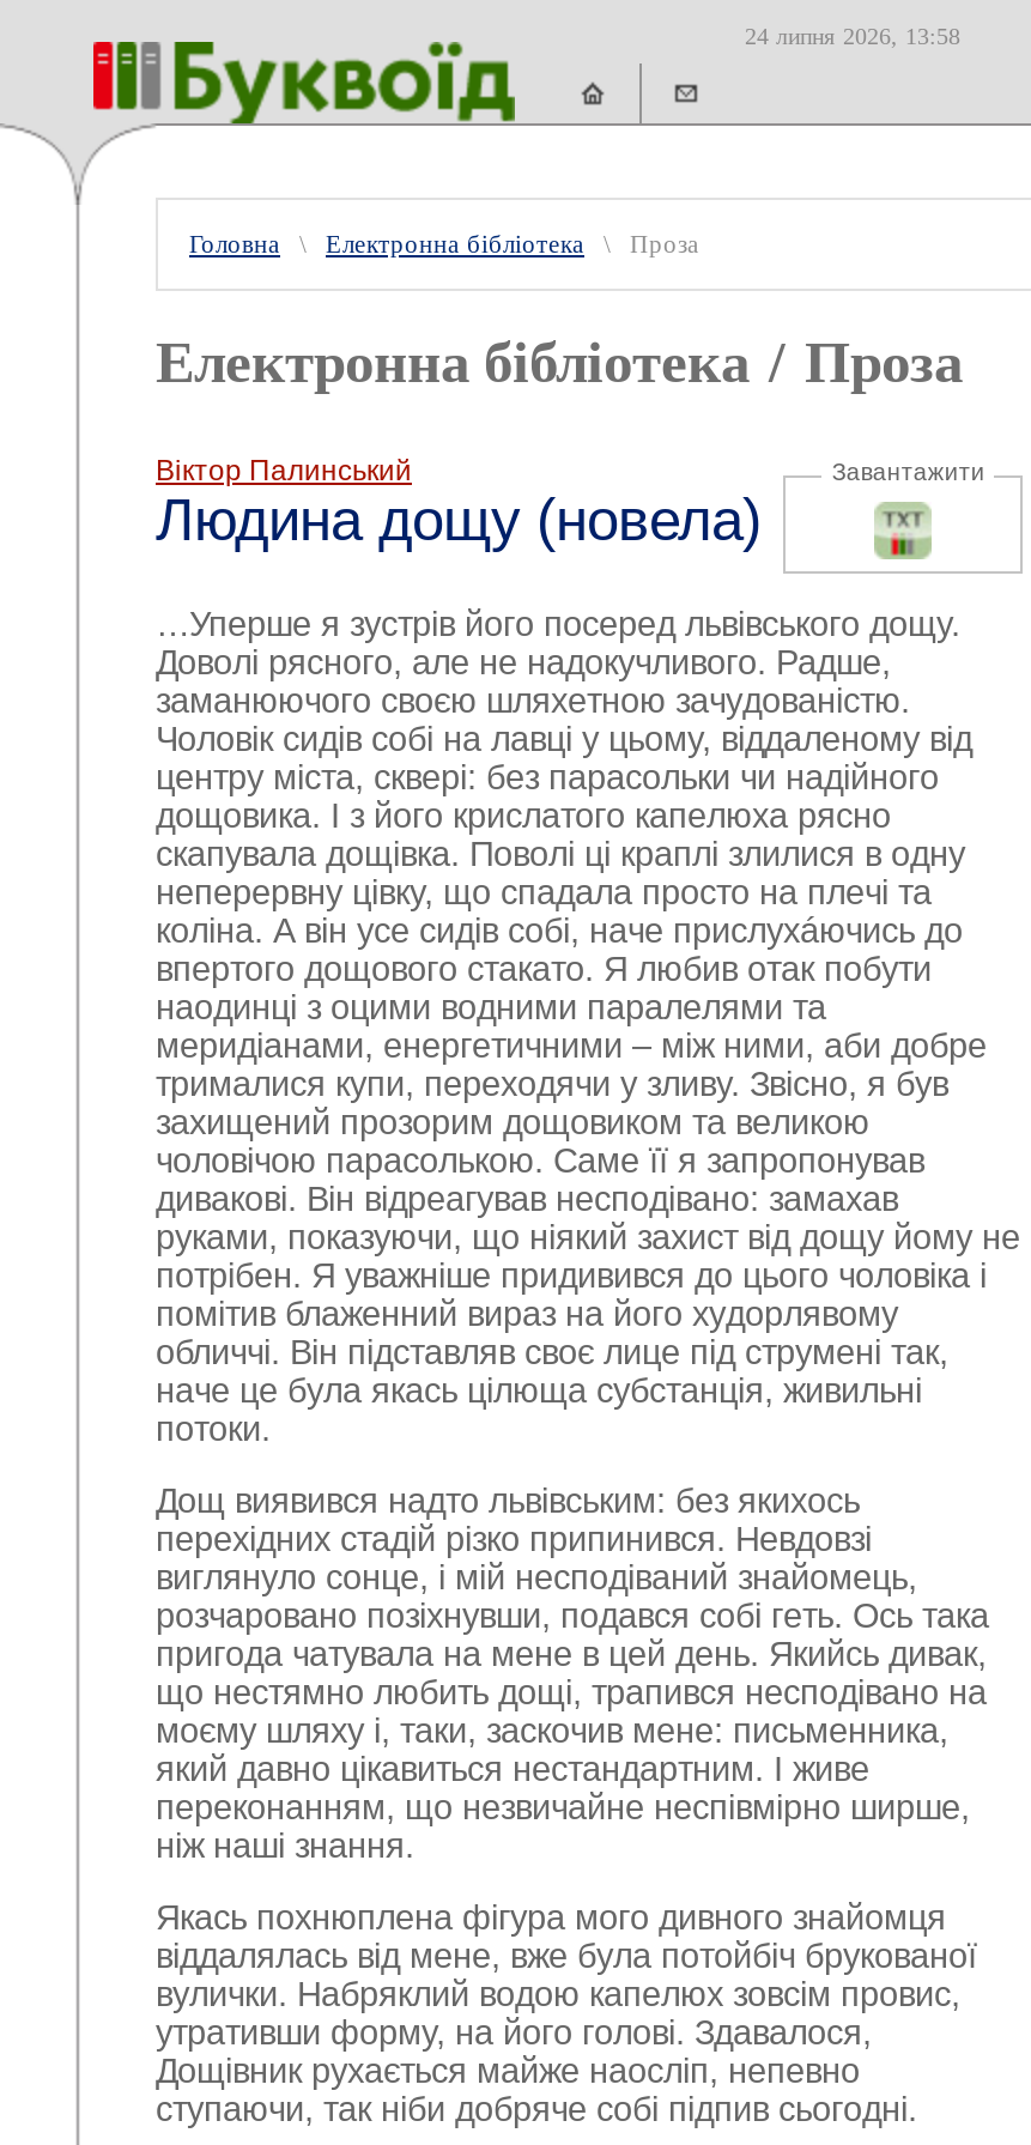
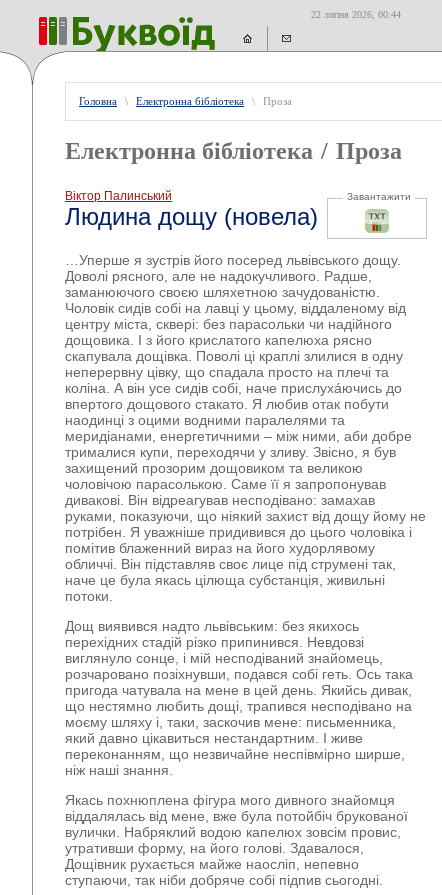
- 24 липня 2026, 13:58
+ 22 липня 2026, 00:44
